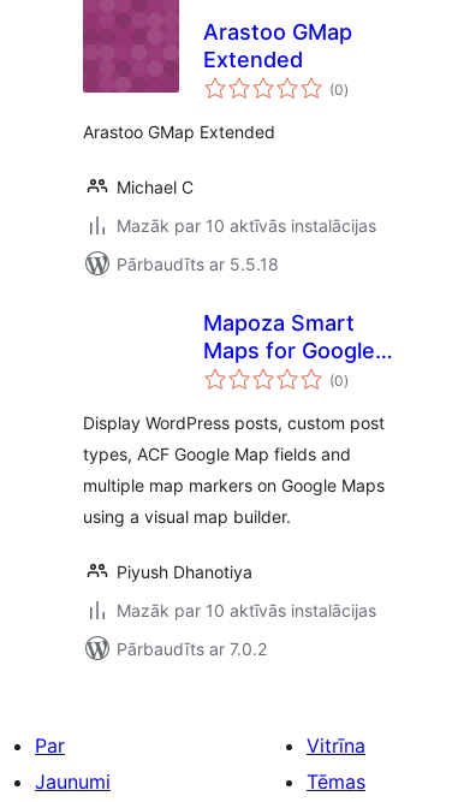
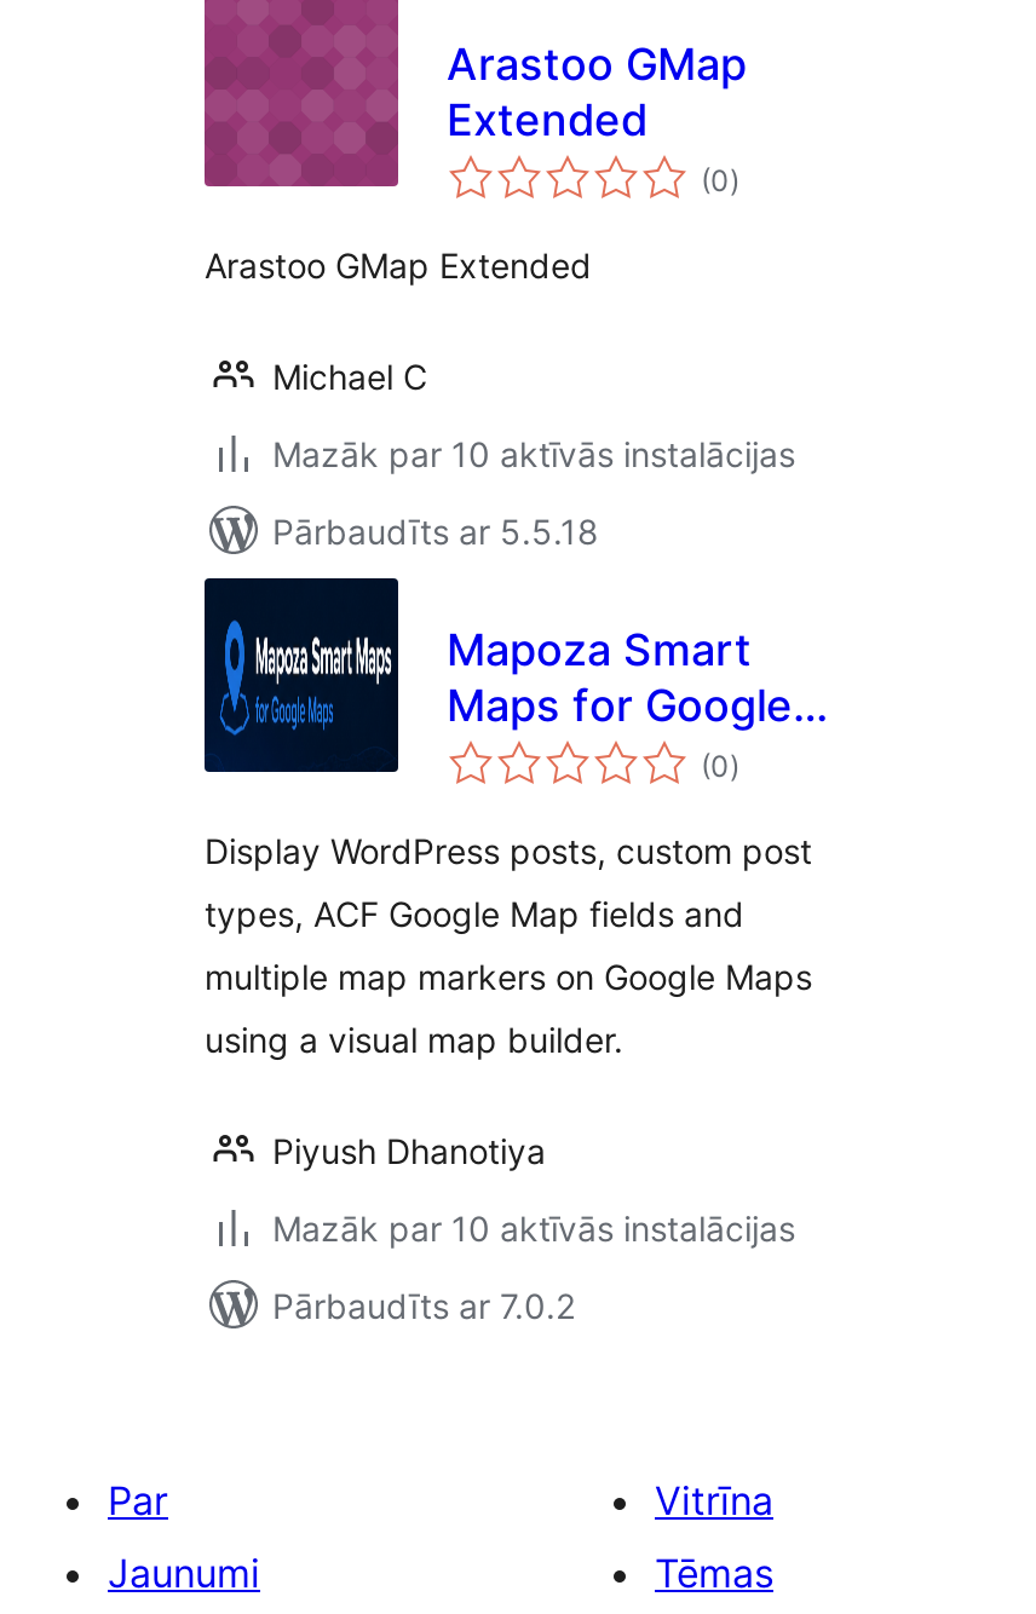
+ [image]
